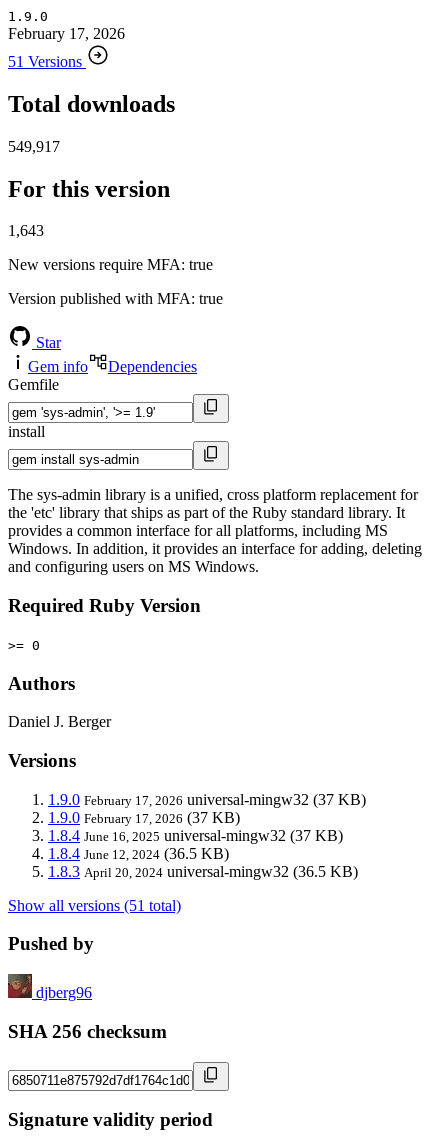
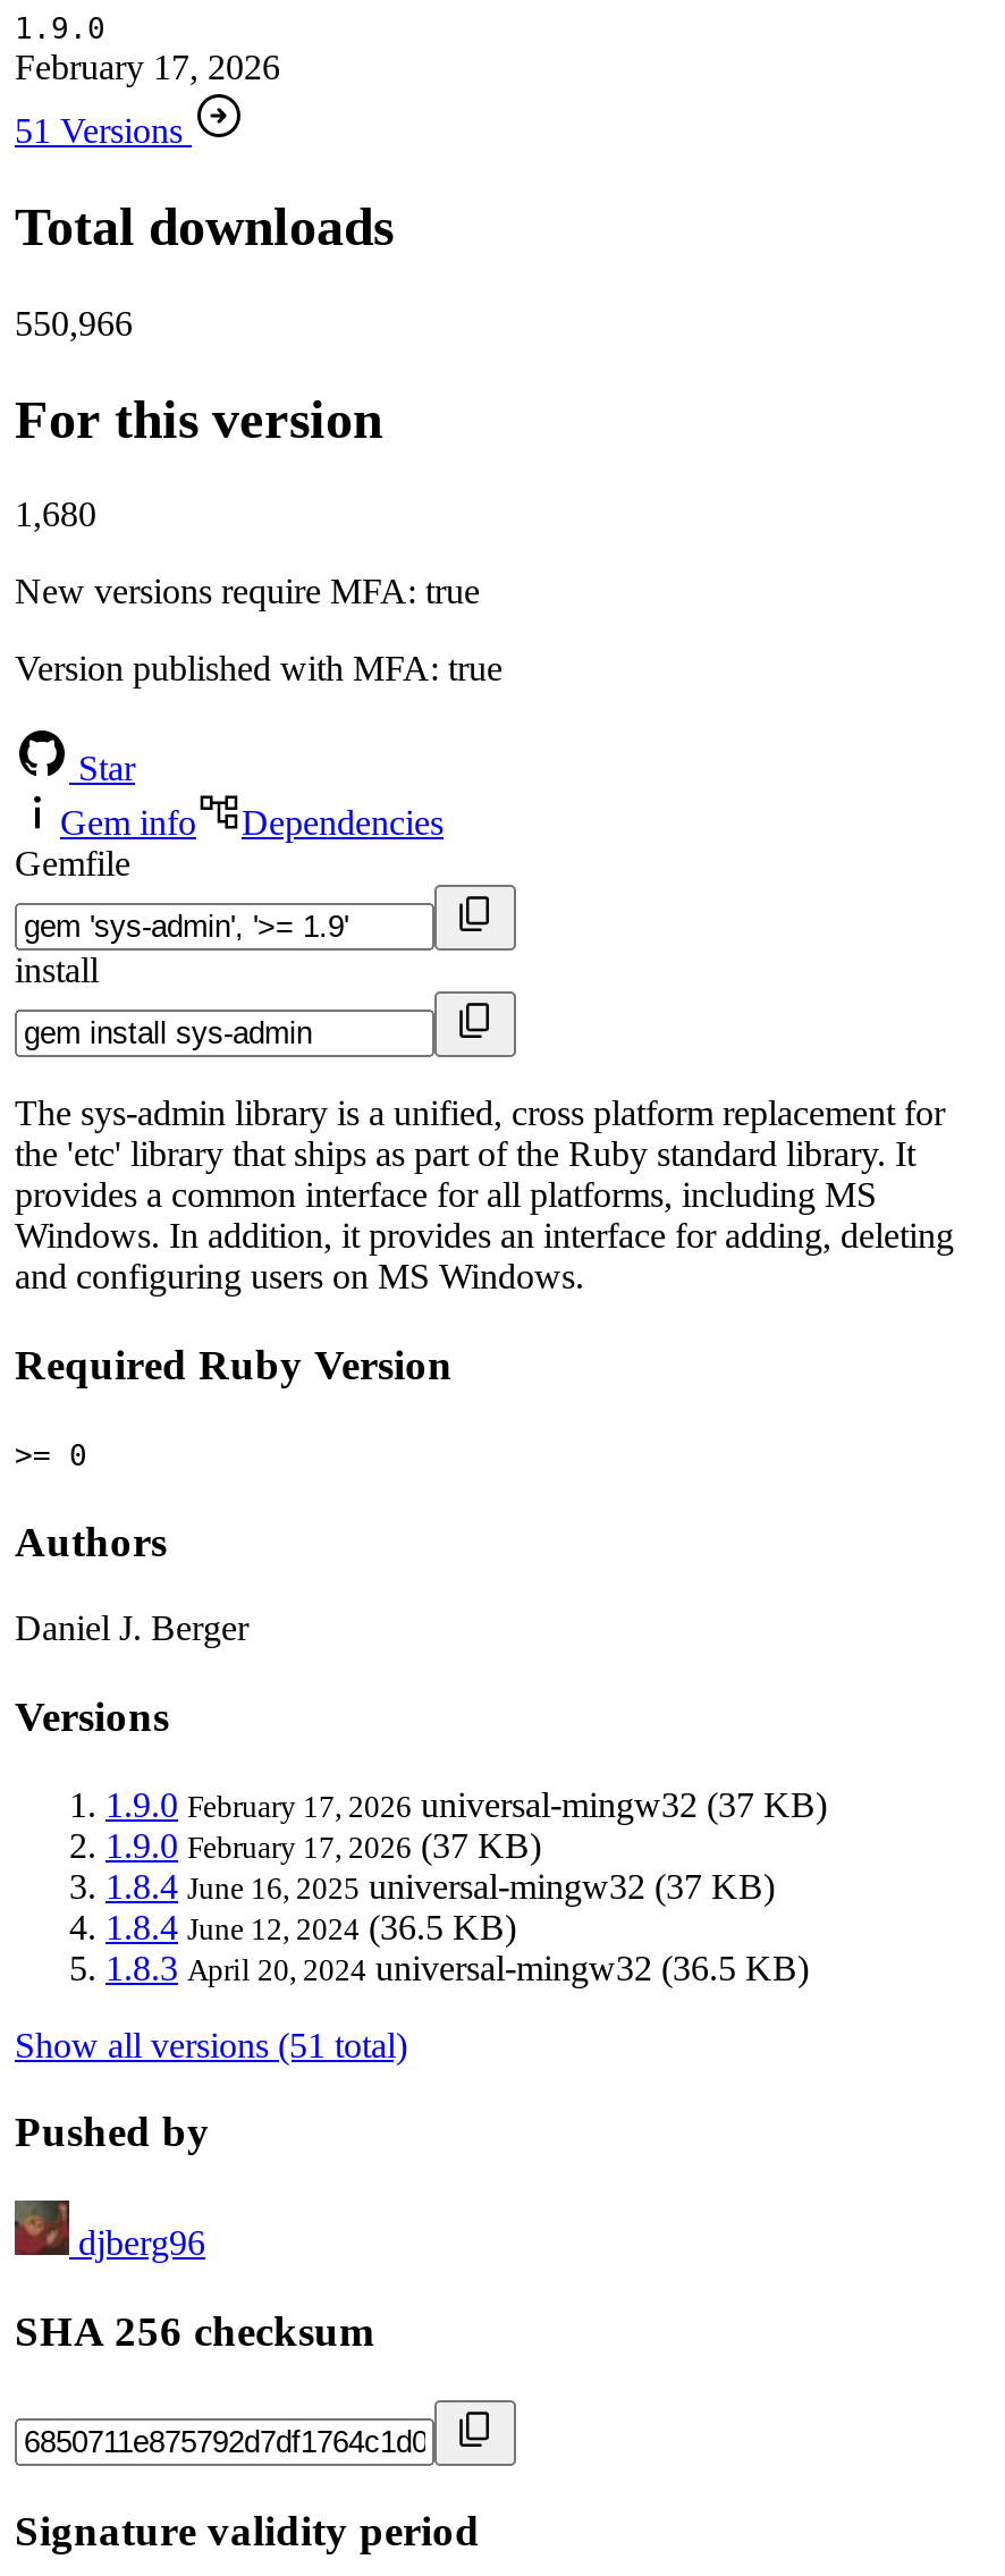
- 549,917
+ 550,966

- 1,643
+ 1,680
